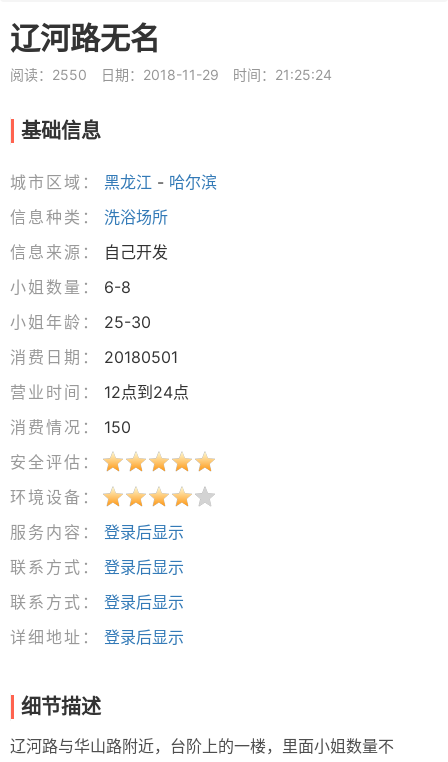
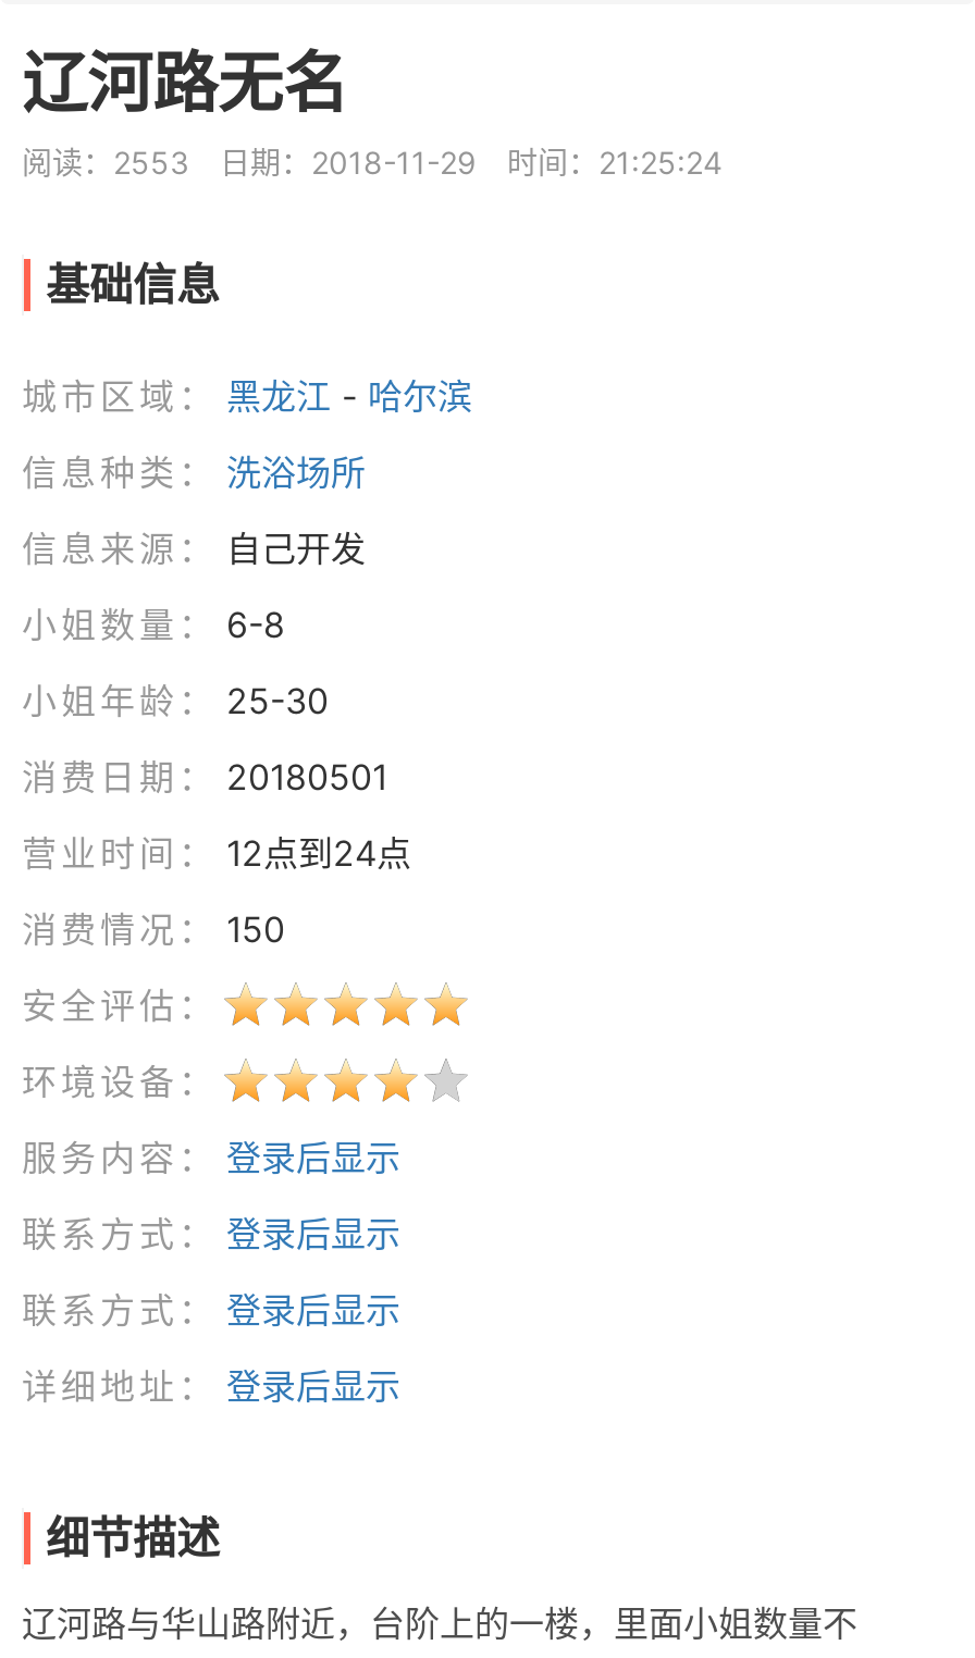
- 阅读：2550 日期：2018-11-29 时间：21:25:24
+ 阅读：2553 日期：2018-11-29 时间：21:25:24
